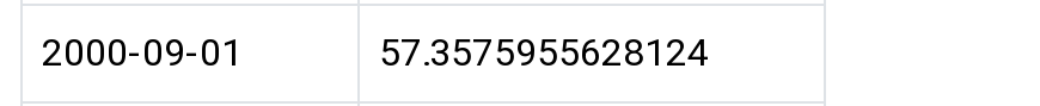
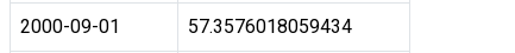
- 57.3575955628124
+ 57.3576018059434
